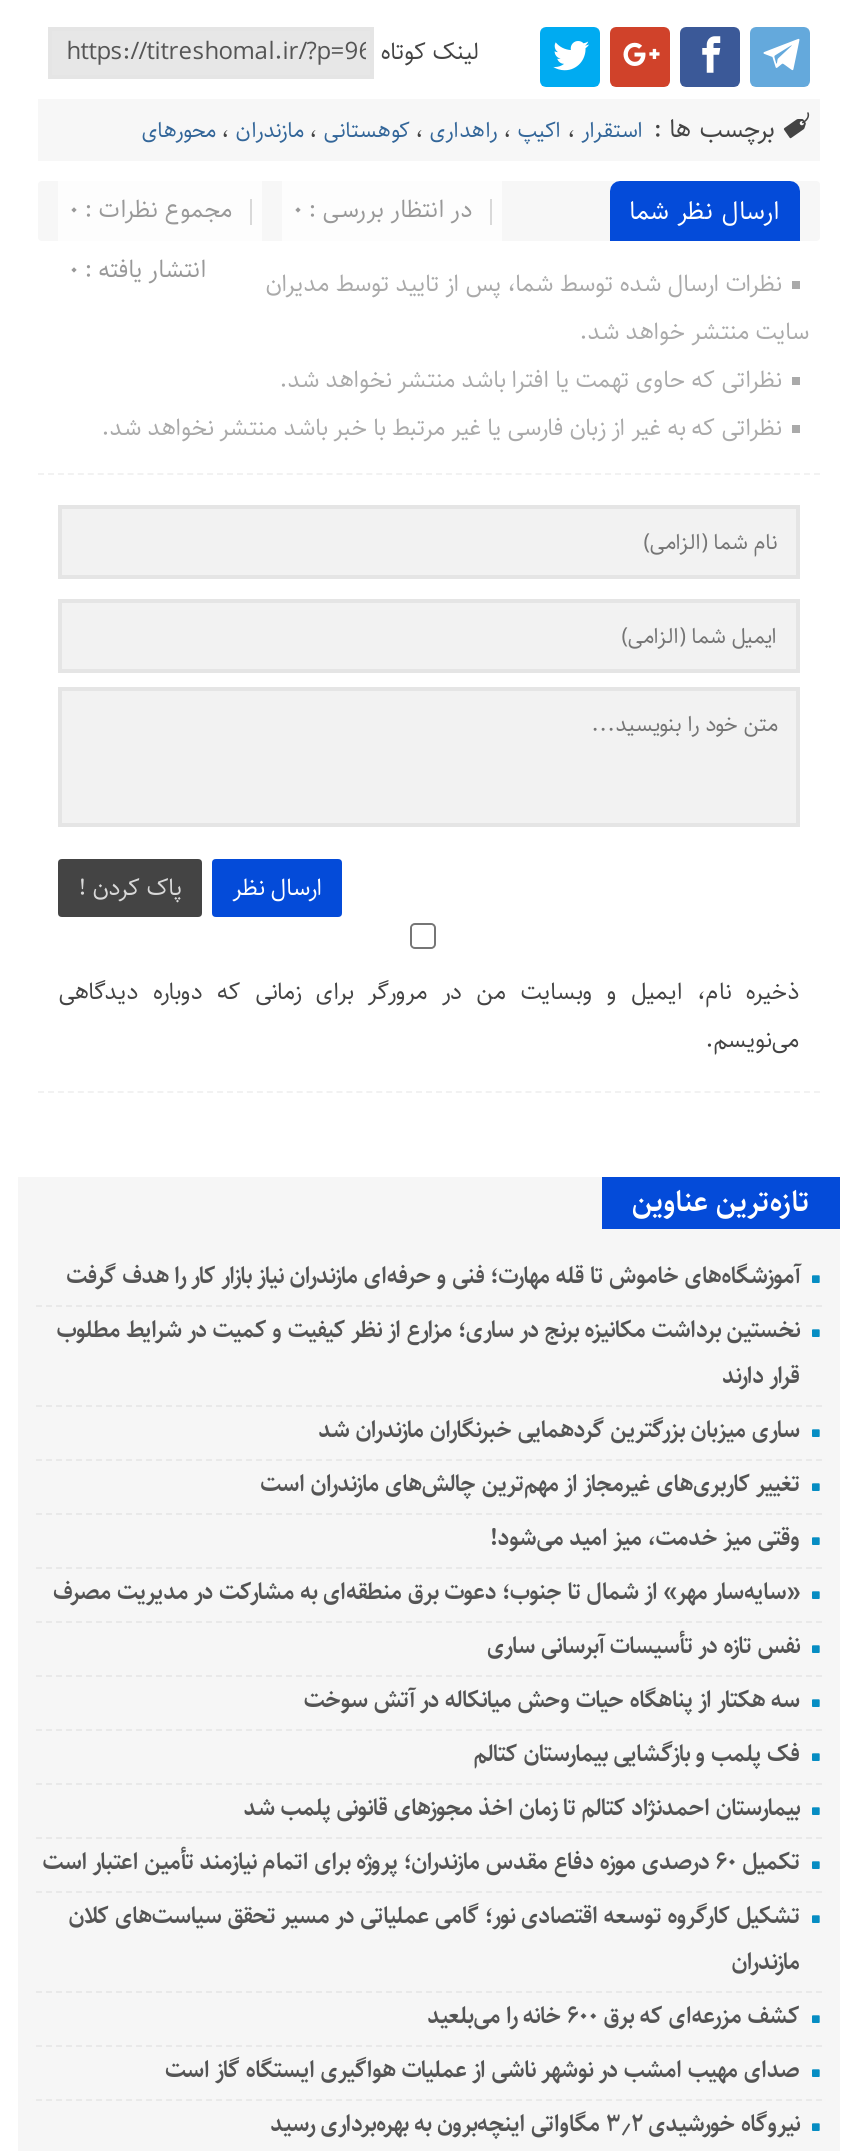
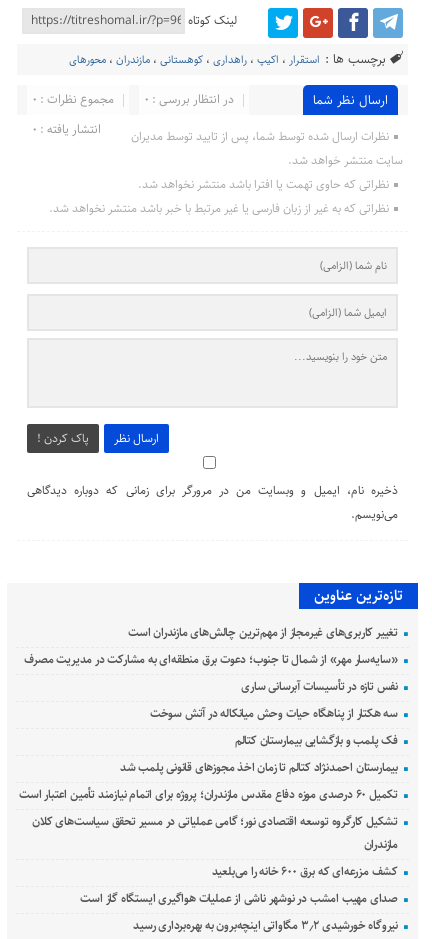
- آموزشگاه‌های خاموش تا قله مهارت؛ فنی و حرفه‌ای مازندران نیاز بازار کار را هدف گرفت
- نخستین برداشت مکانیزه برنج در ساری؛ مزارع از نظر کیفیت و کمیت در شرایط مطلوب
- قرار دارند
- ساری میزبان بزرگترین گردهمایی خبرنگاران مازندران شد

- وقتی میز خدمت، میز امید می‌شود!
